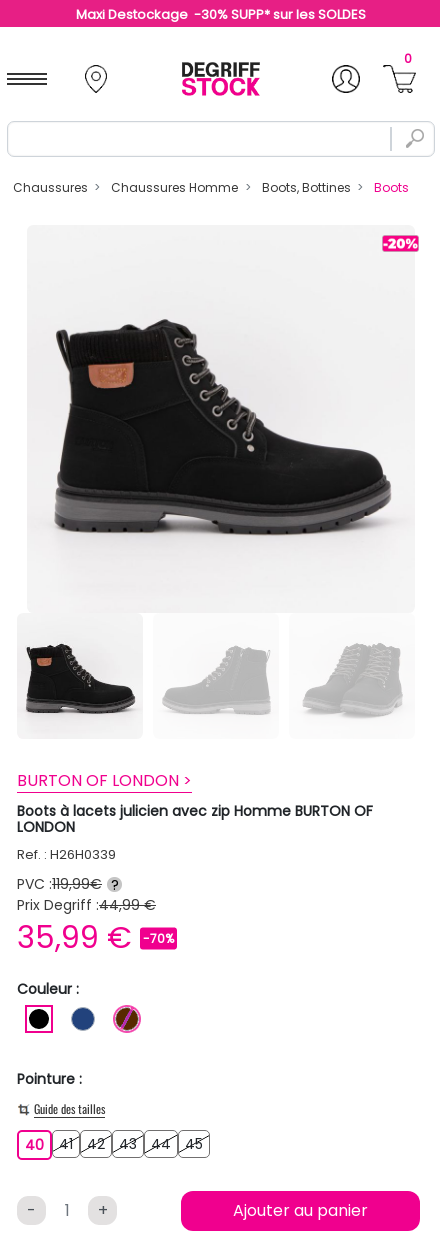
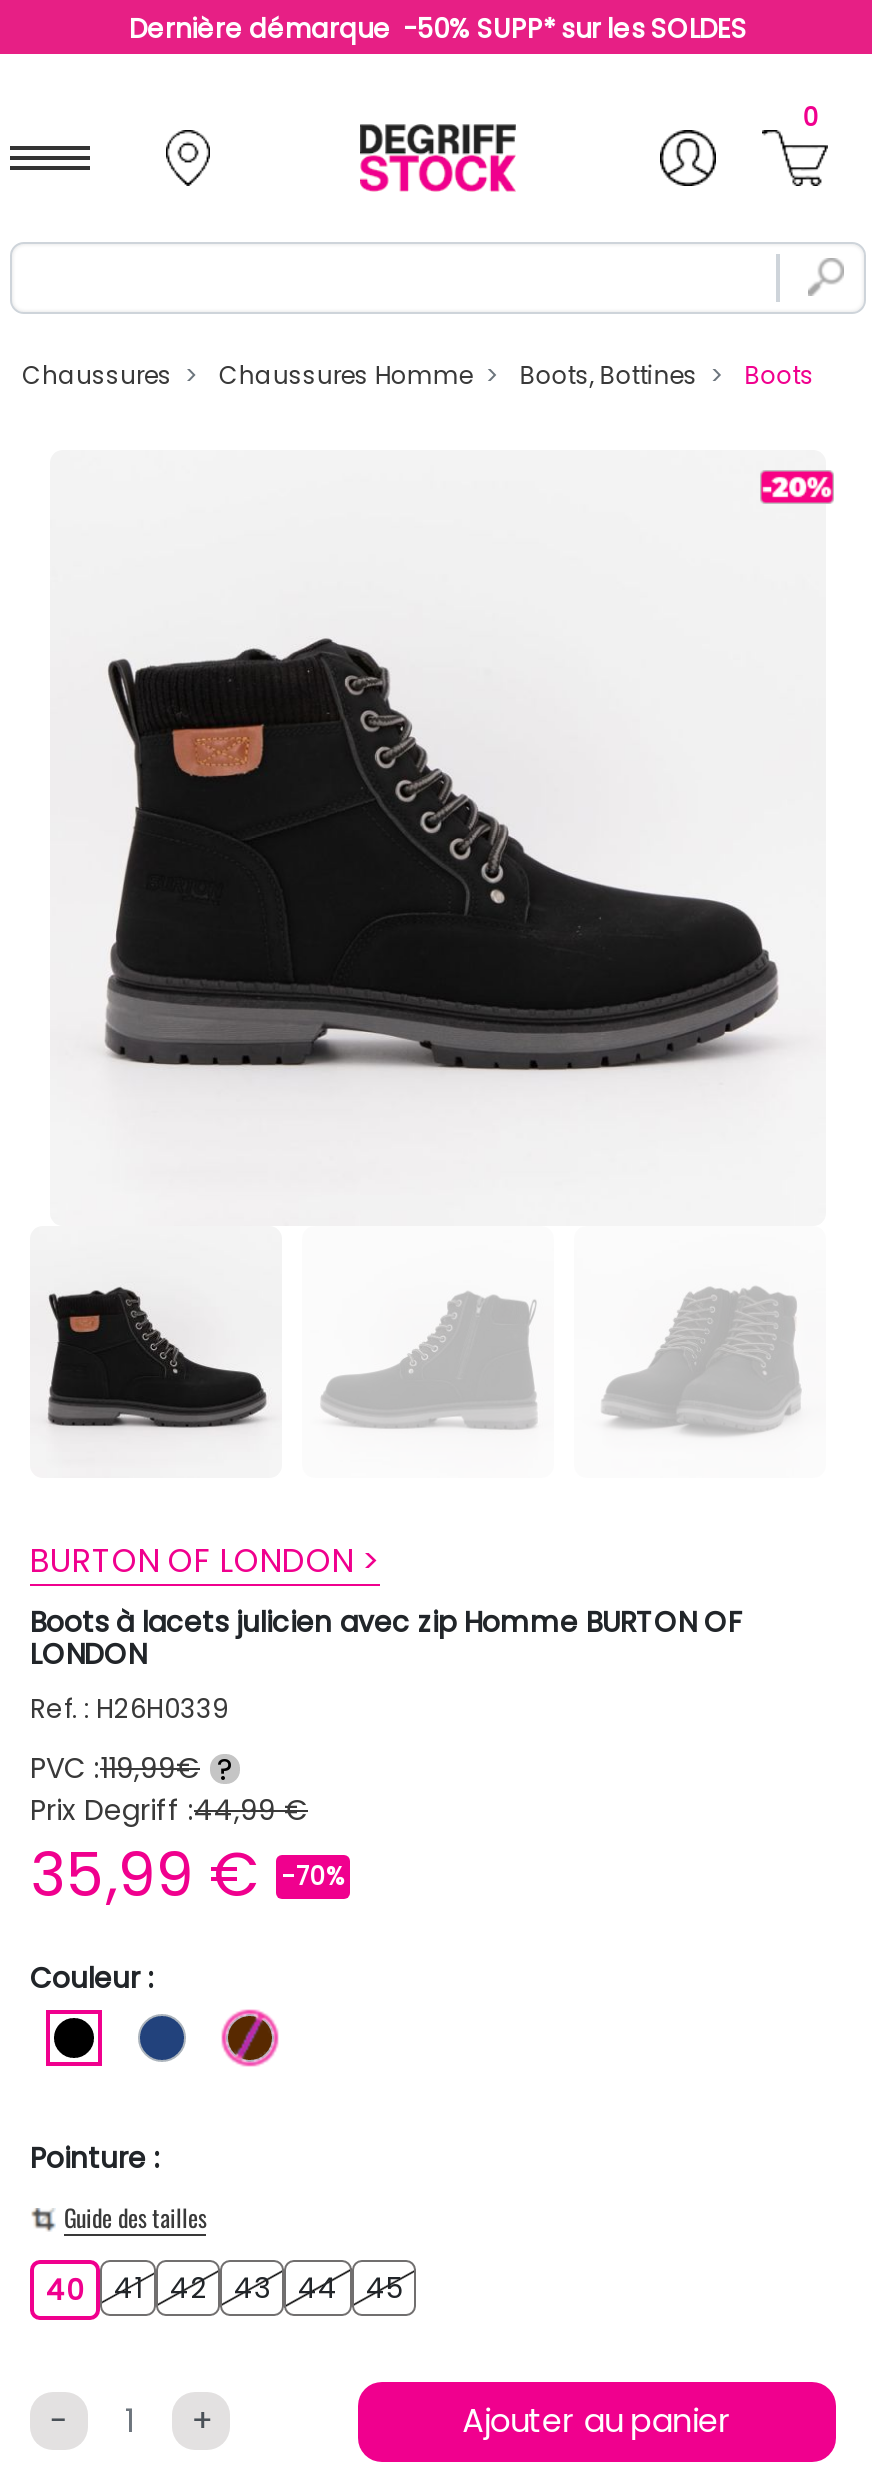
- Maxi Destockage -30% SUPP* sur les SOLDES
+ Dernière démarque -50% SUPP* sur les SOLDES
